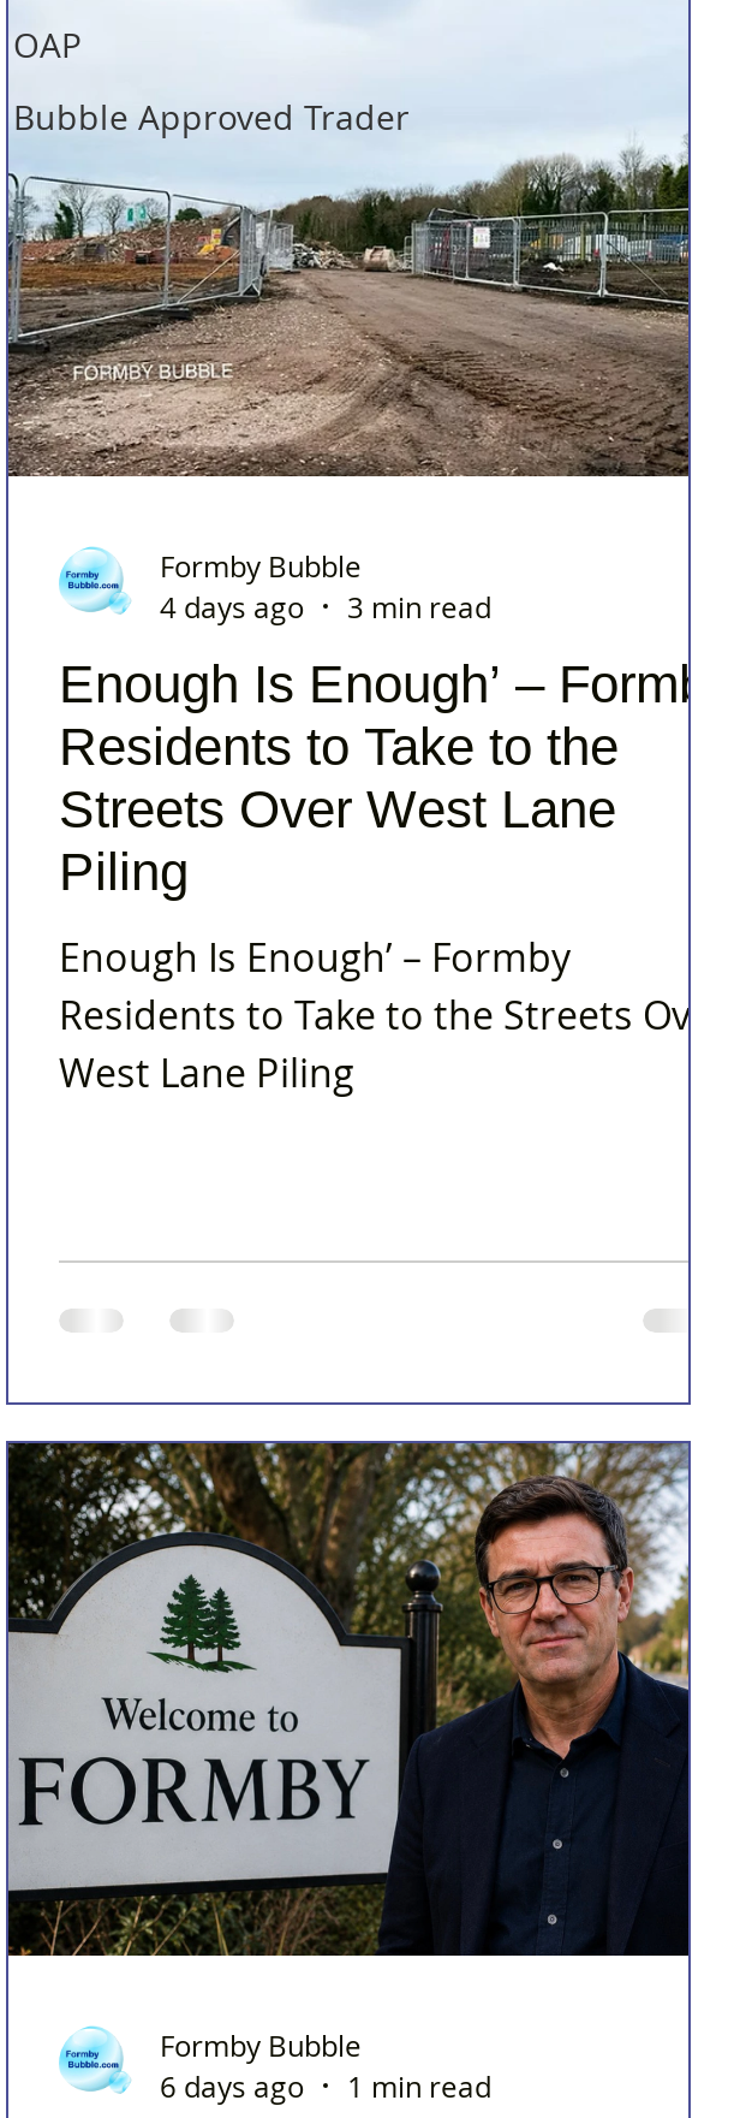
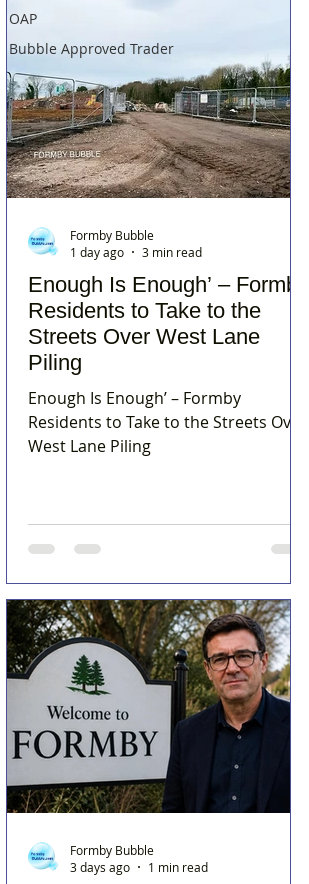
- 4 days ago 3 min read
+ 1 day ago 3 min read

- 6 days ago 1 min read
+ 3 days ago 1 min read
